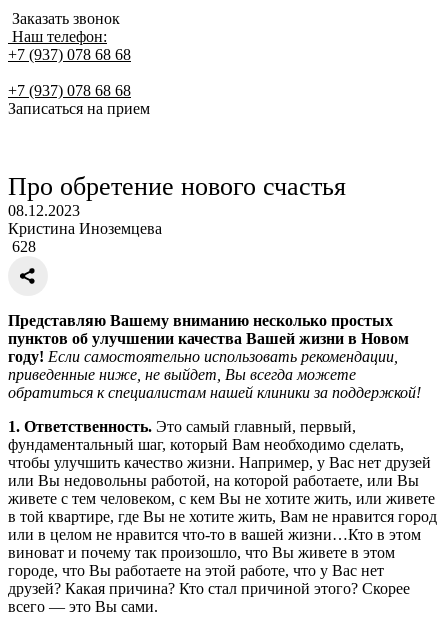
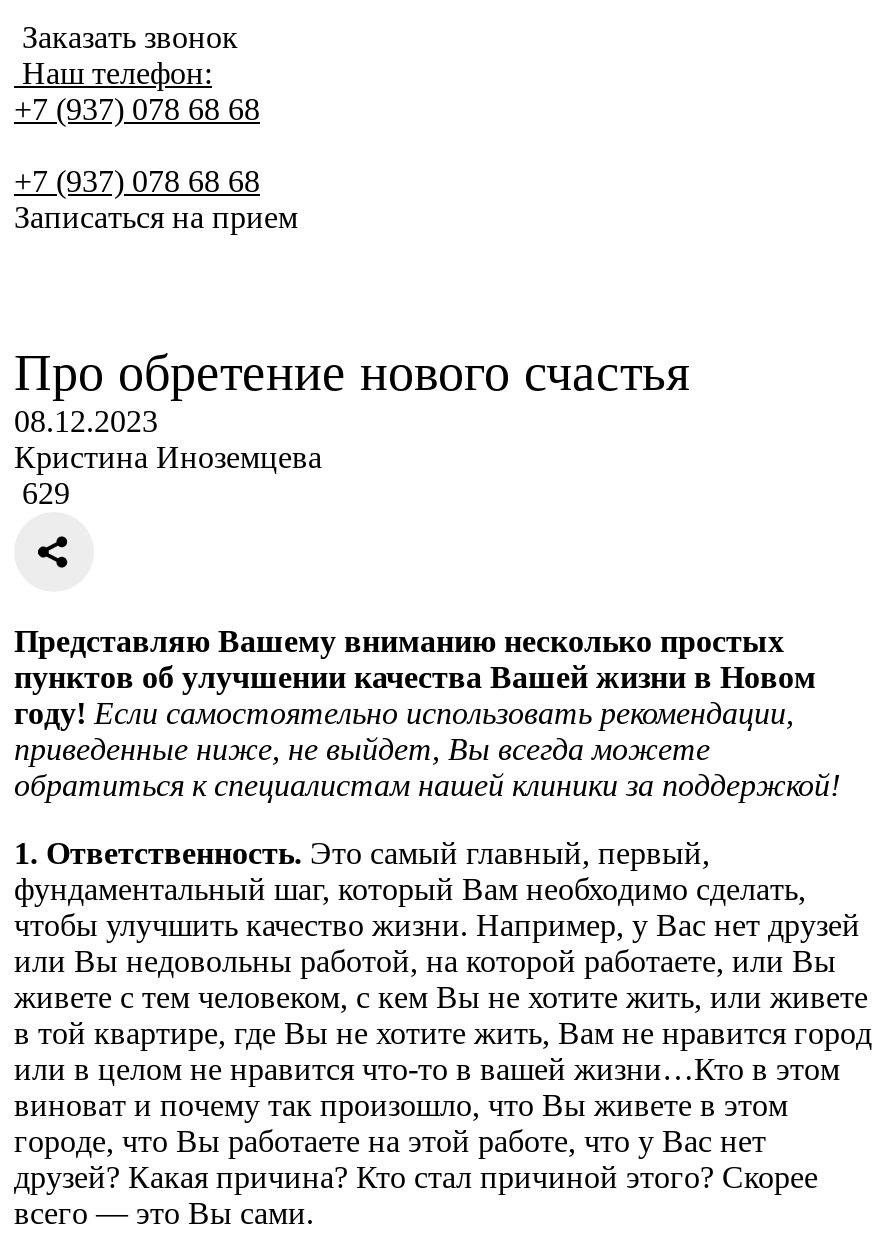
- 628
+ 629
